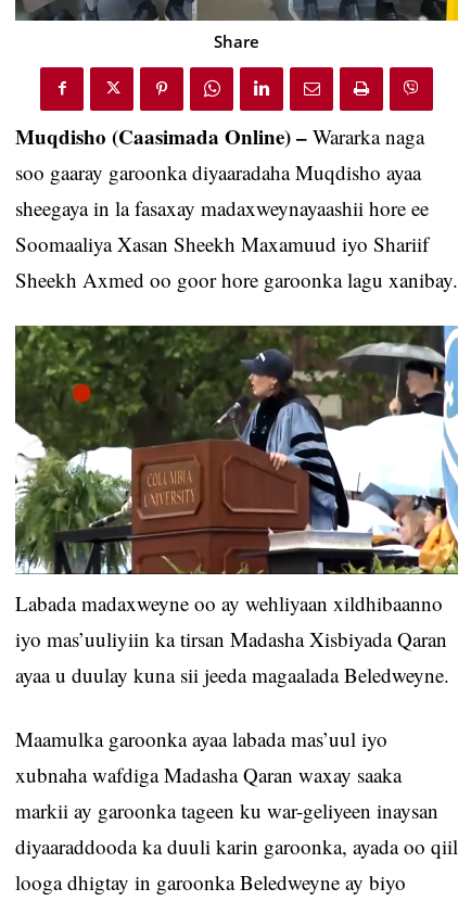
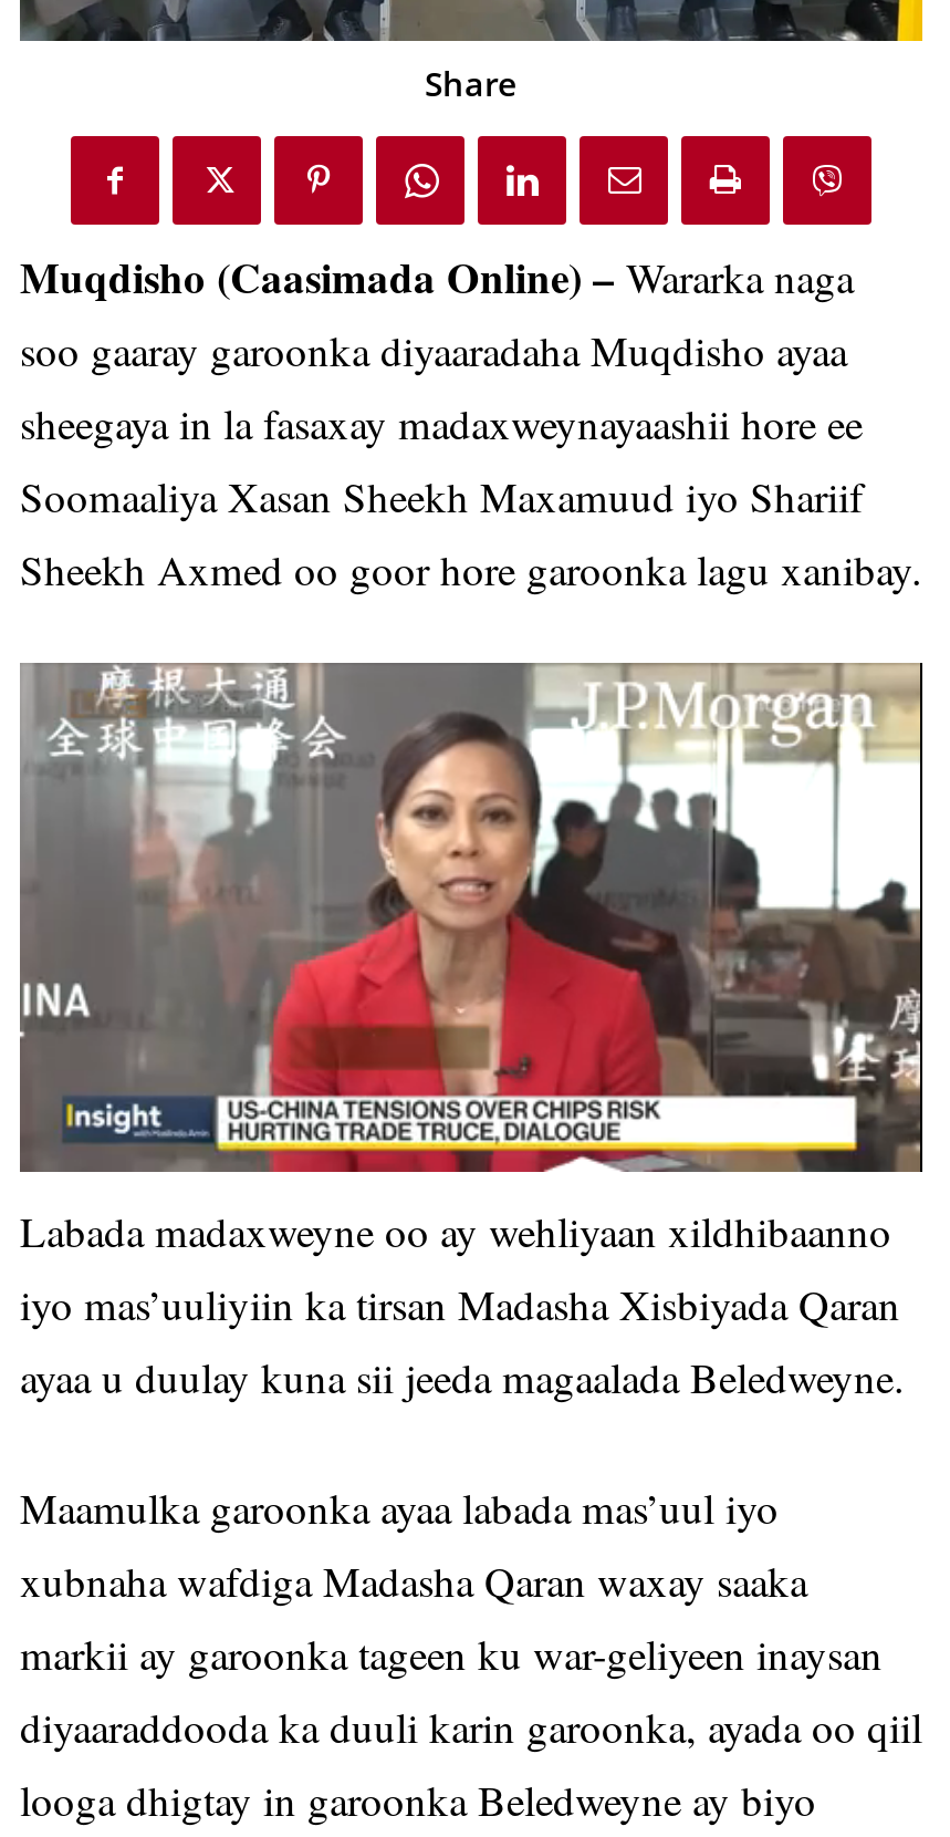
- [image]
+ [image]
